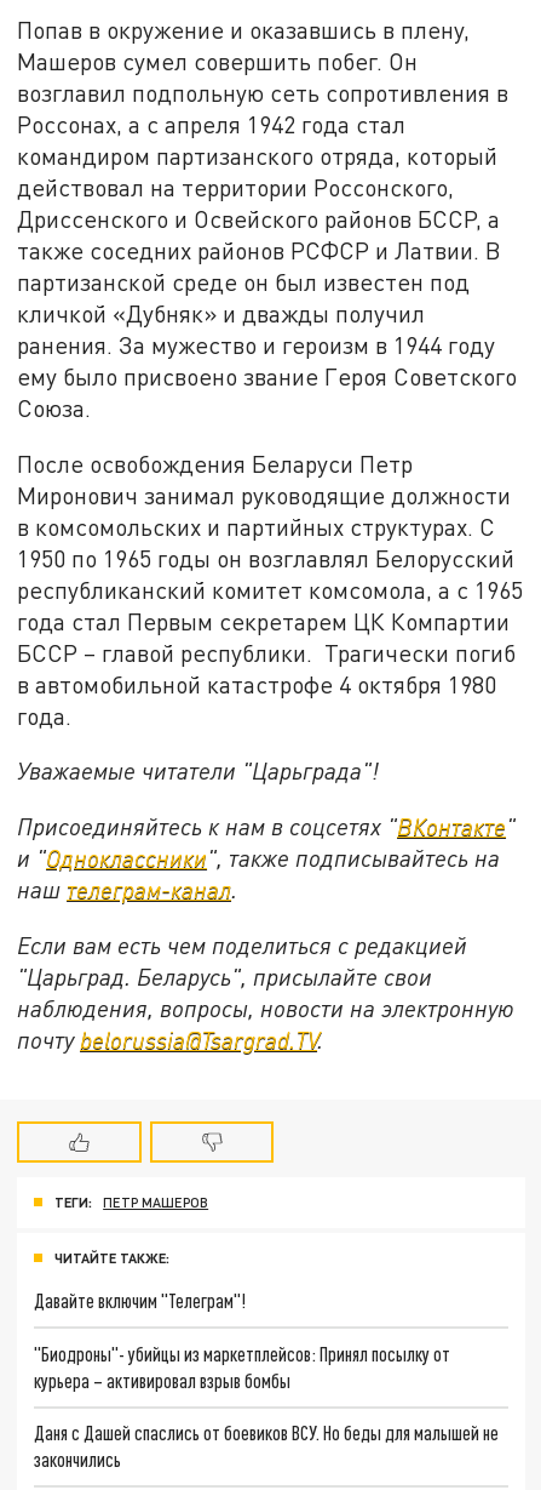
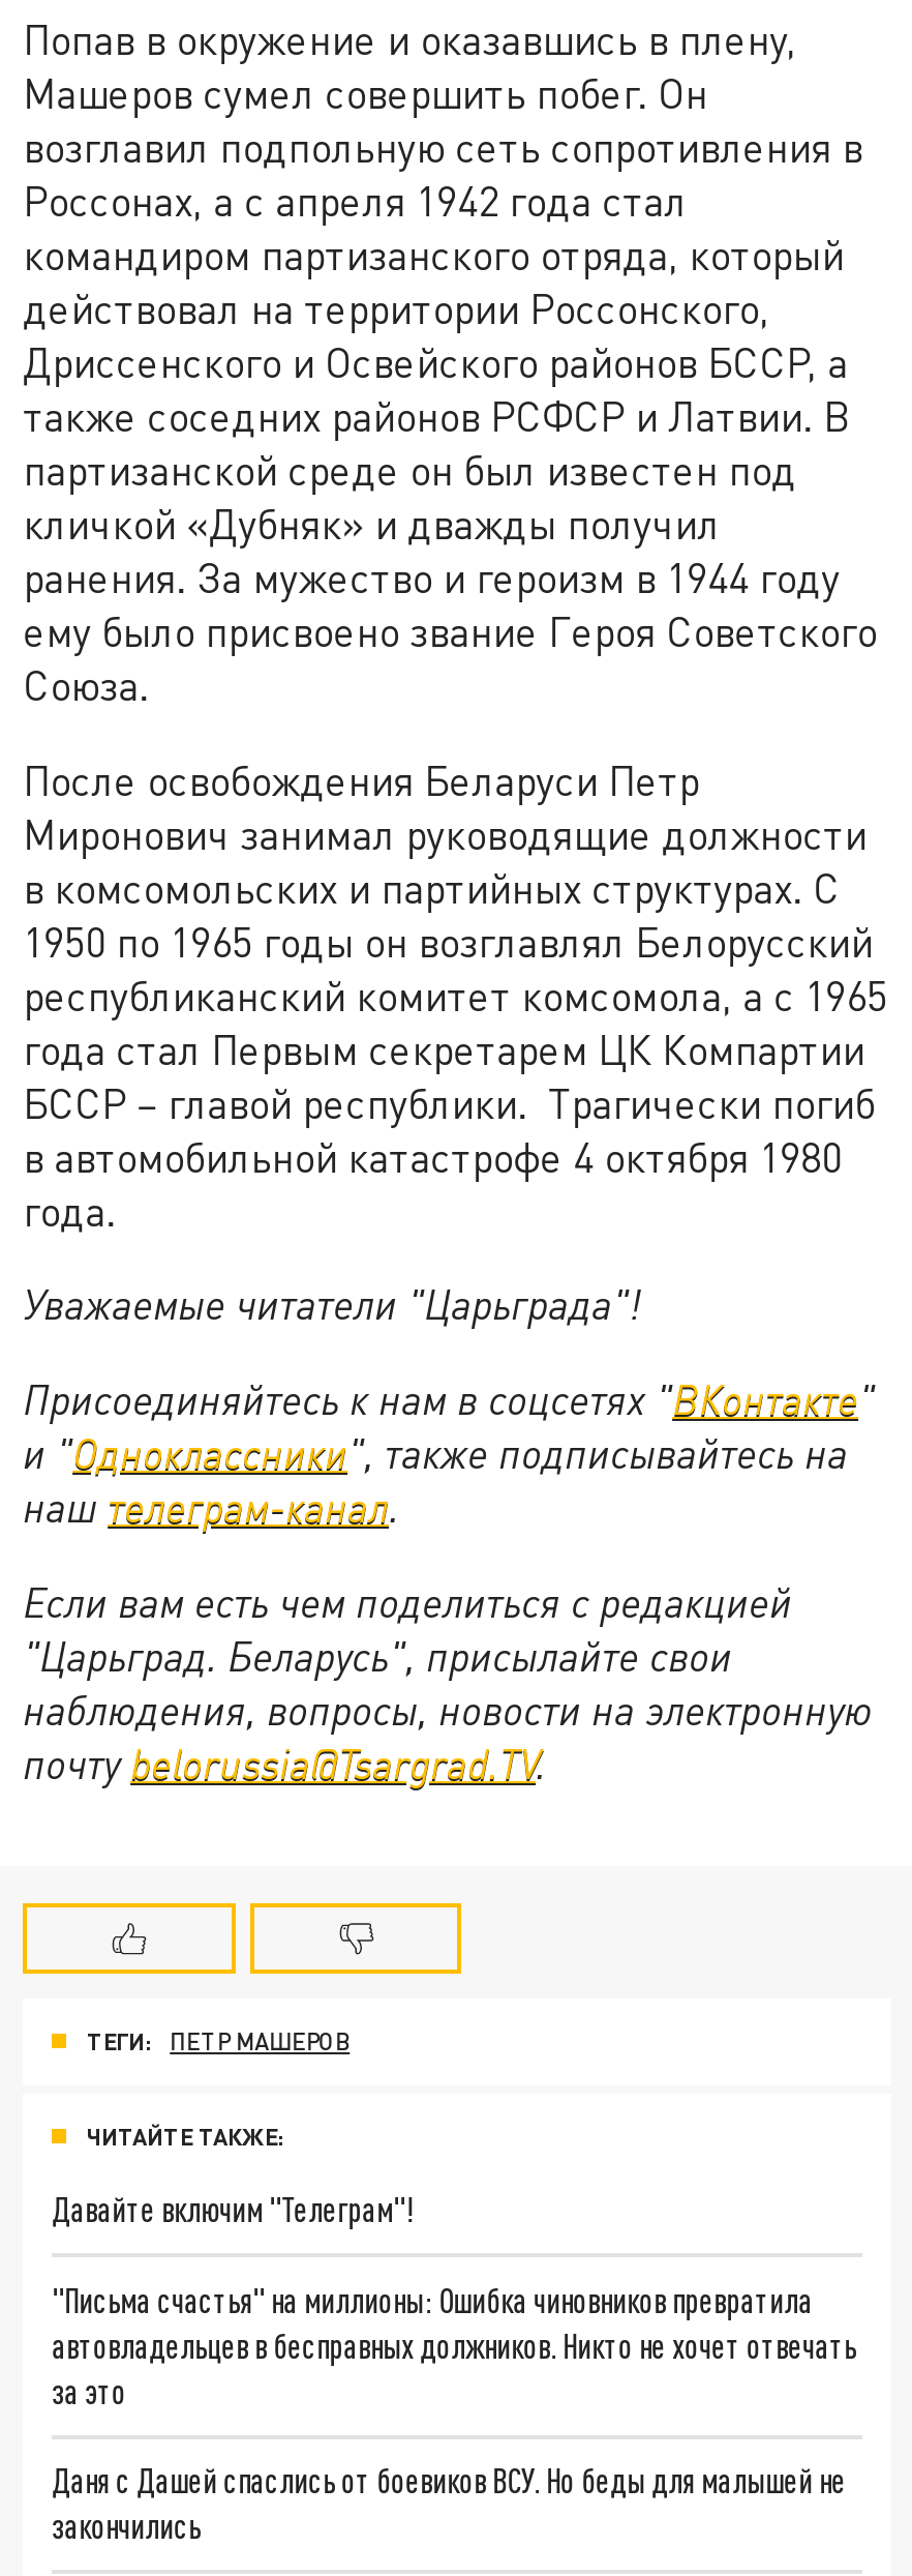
- "Биодроны"- убийцы из маркетплейсов: Принял посылку от
- курьера – активировал взрыв бомбы
+ "Письма счастья" на миллионы: Ошибка чиновников превратила
+ автовладельцев в бесправных должников. Никто не хочет отвечать
+ за это
